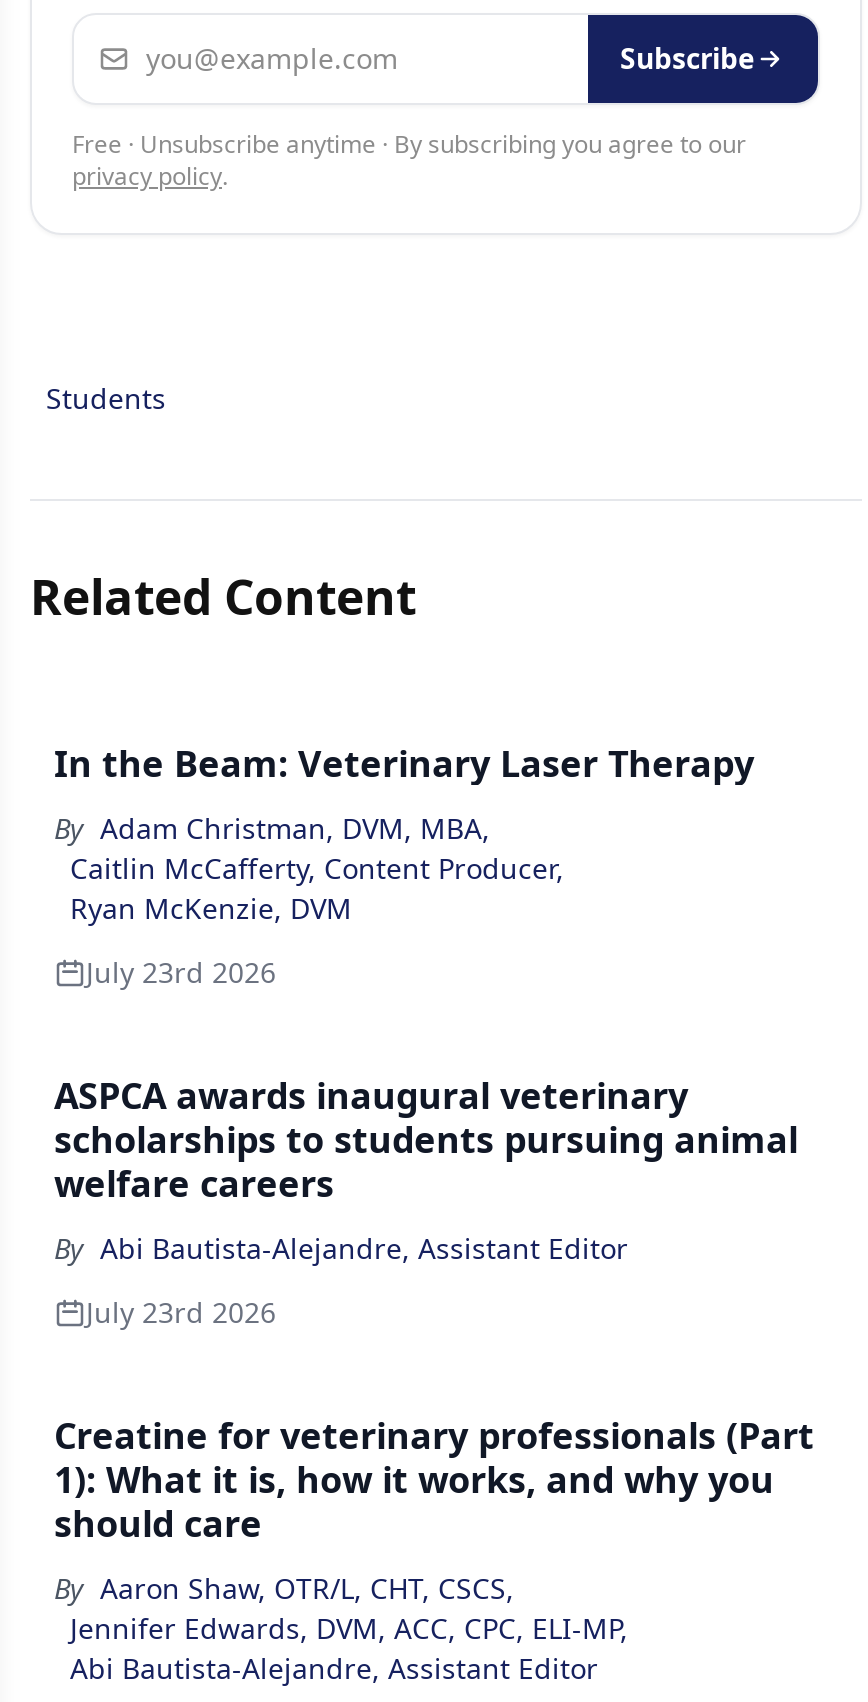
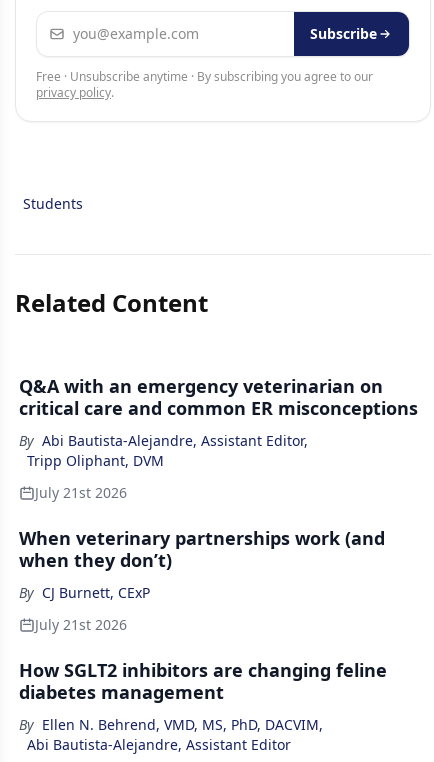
- In the Beam: Veterinary Laser Therapy
+ Q&A with an emergency veterinarian on
+ critical care and common ER misconceptions

- By Adam Christman, DVM, MBA,
- Caitlin McCafferty, Content Producer,
- Ryan McKenzie, DVM
+ By Abi Bautista-Alejandre, Assistant Editor,
+ Tripp Oliphant, DVM

- July 23rd 2026
+ July 21st 2026

- ASPCA awards inaugural veterinary
- scholarships to students pursuing animal
- welfare careers
+ When veterinary partnerships work (and
+ when they don’t)

- By Abi Bautista-Alejandre, Assistant Editor
+ By CJ Burnett, CExP

- July 23rd 2026
+ July 21st 2026

- Creatine for veterinary professionals (Part
- 1): What it is, how it works, and why you
- should care
+ How SGLT2 inhibitors are changing feline
+ diabetes management

- By Aaron Shaw, OTR/L, CHT, CSCS,
- Jennifer Edwards, DVM, ACC, CPC, ELI-MP,
+ By Ellen N. Behrend, VMD, MS, PhD, DACVIM,
